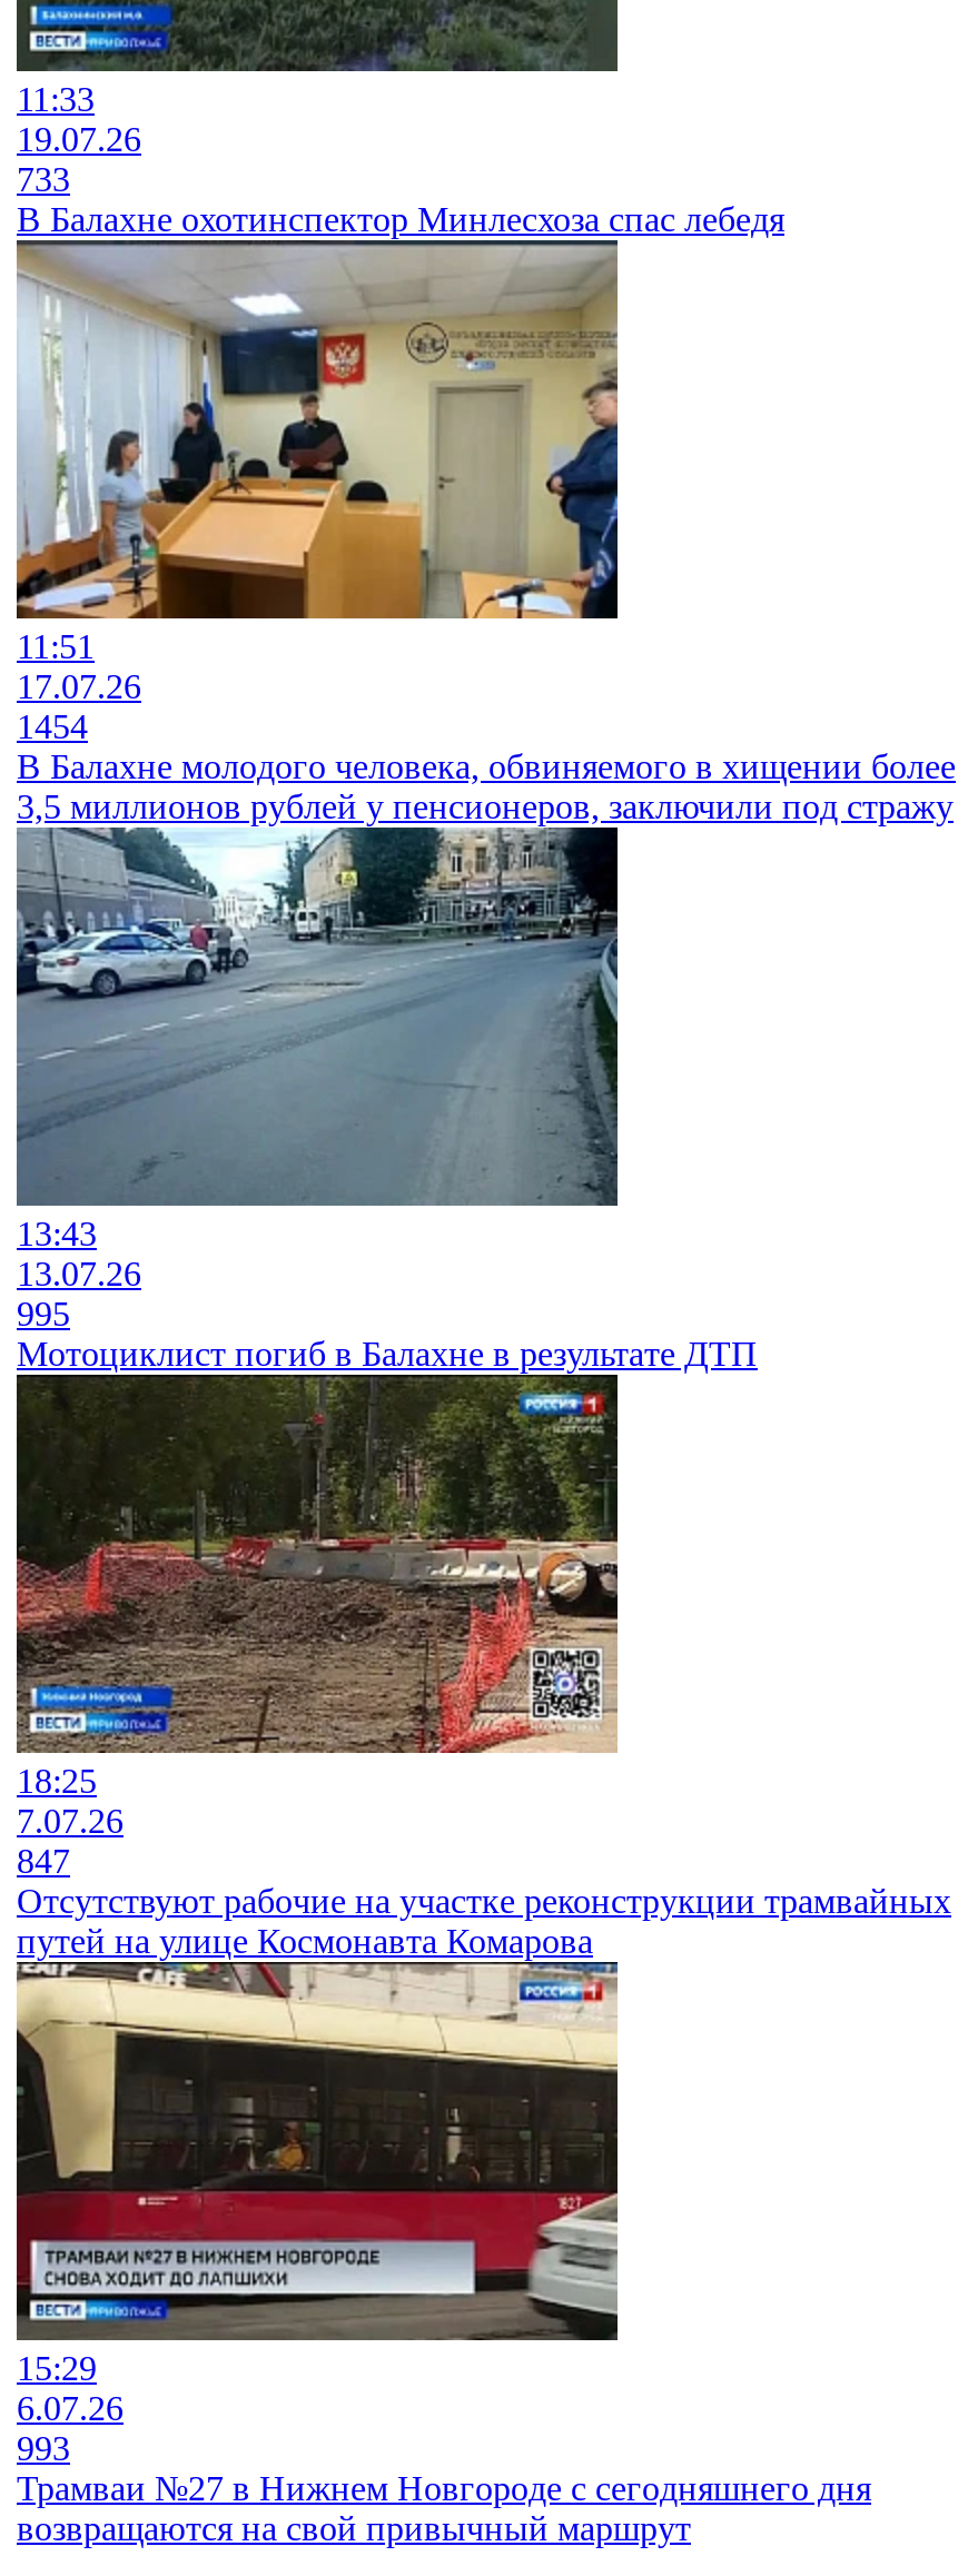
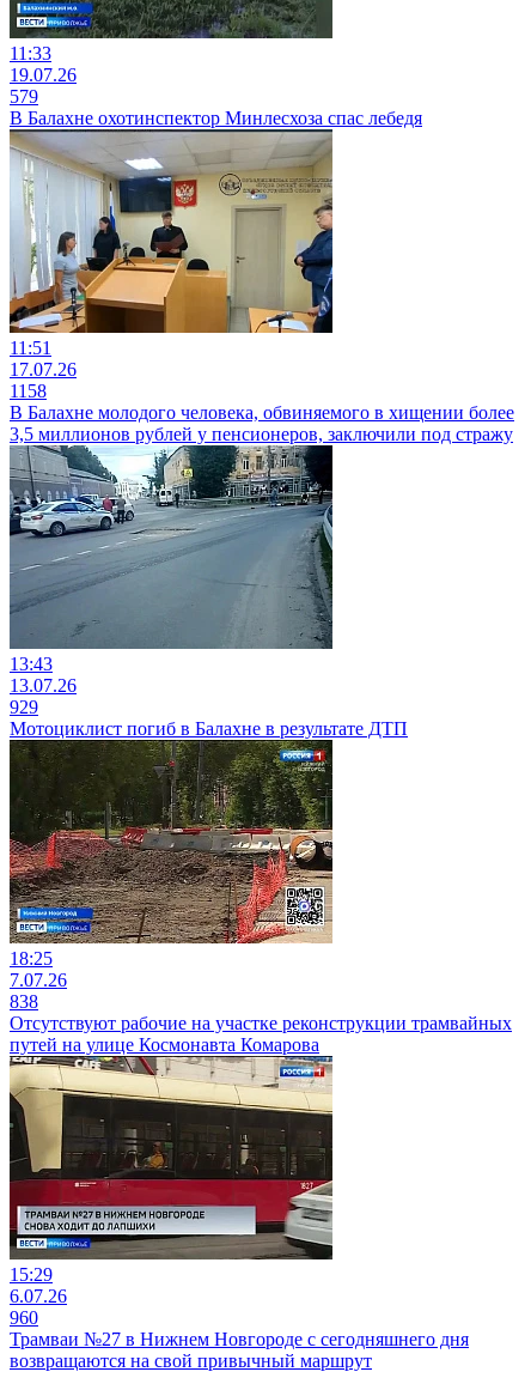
- 733
+ 579

- 1454
+ 1158

- 995
+ 929

- 847
+ 838

- 993
+ 960
